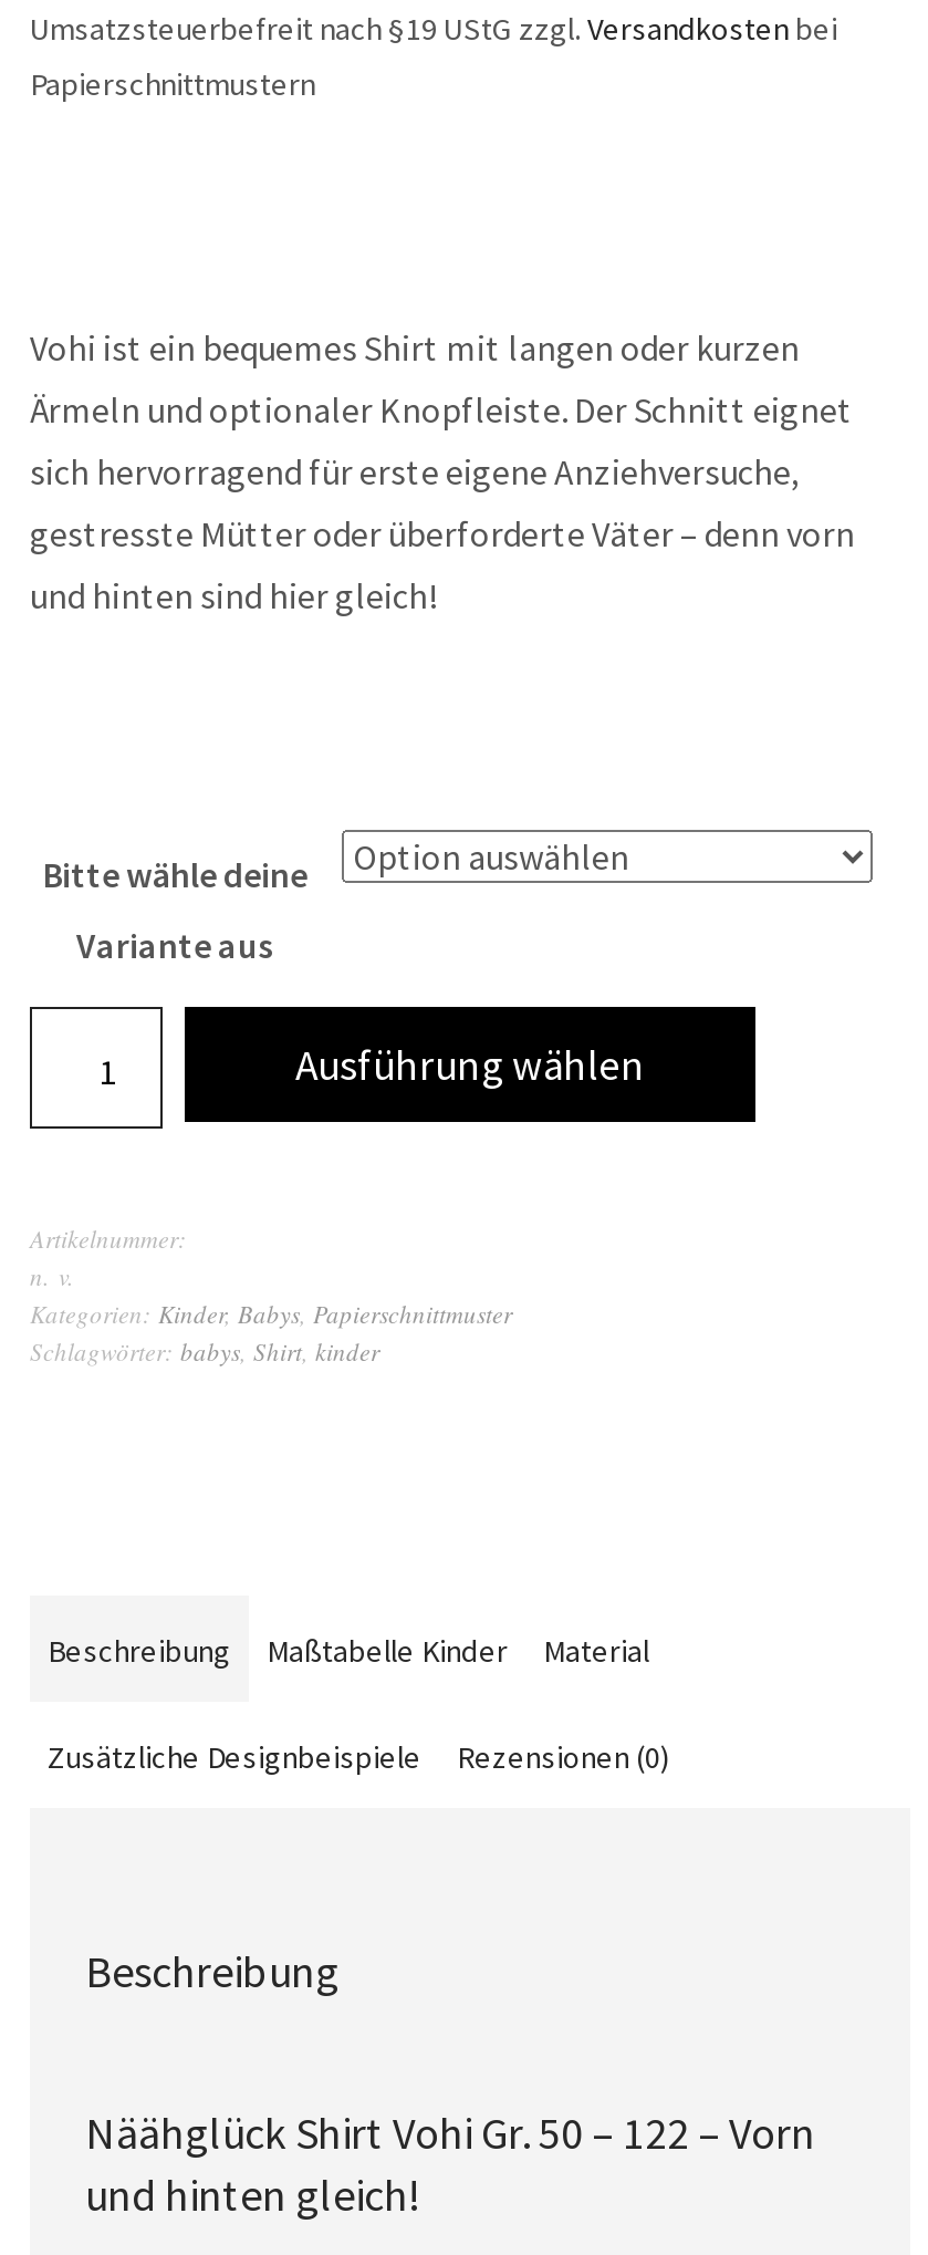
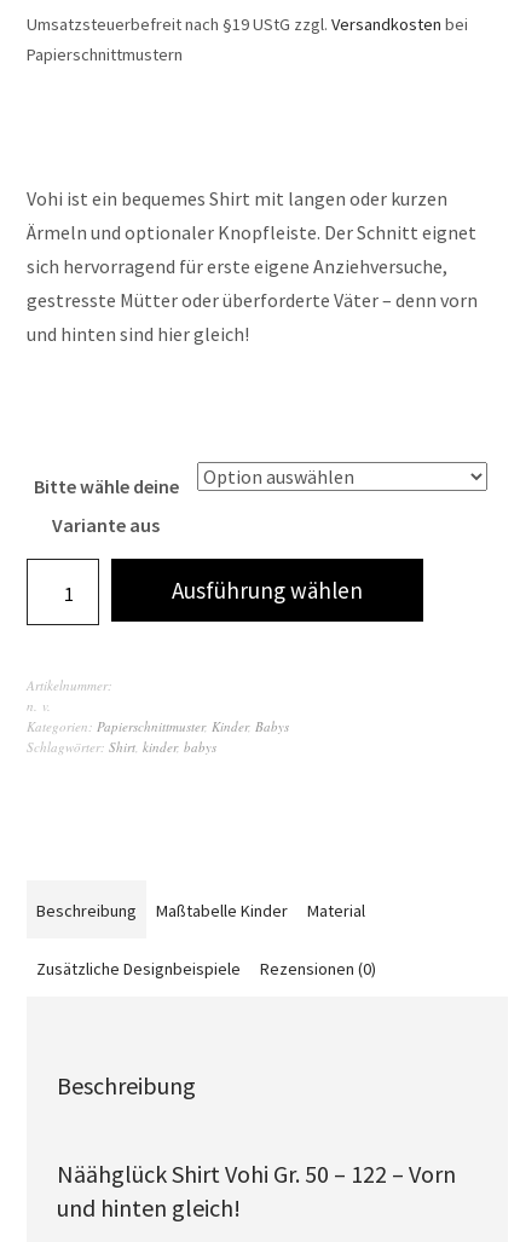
- Kategorien: Kinder, Babys, Papierschnittmuster
+ Kategorien: Papierschnittmuster, Kinder, Babys

- Schlagwörter: babys, Shirt, kinder
+ Schlagwörter: Shirt, kinder, babys
